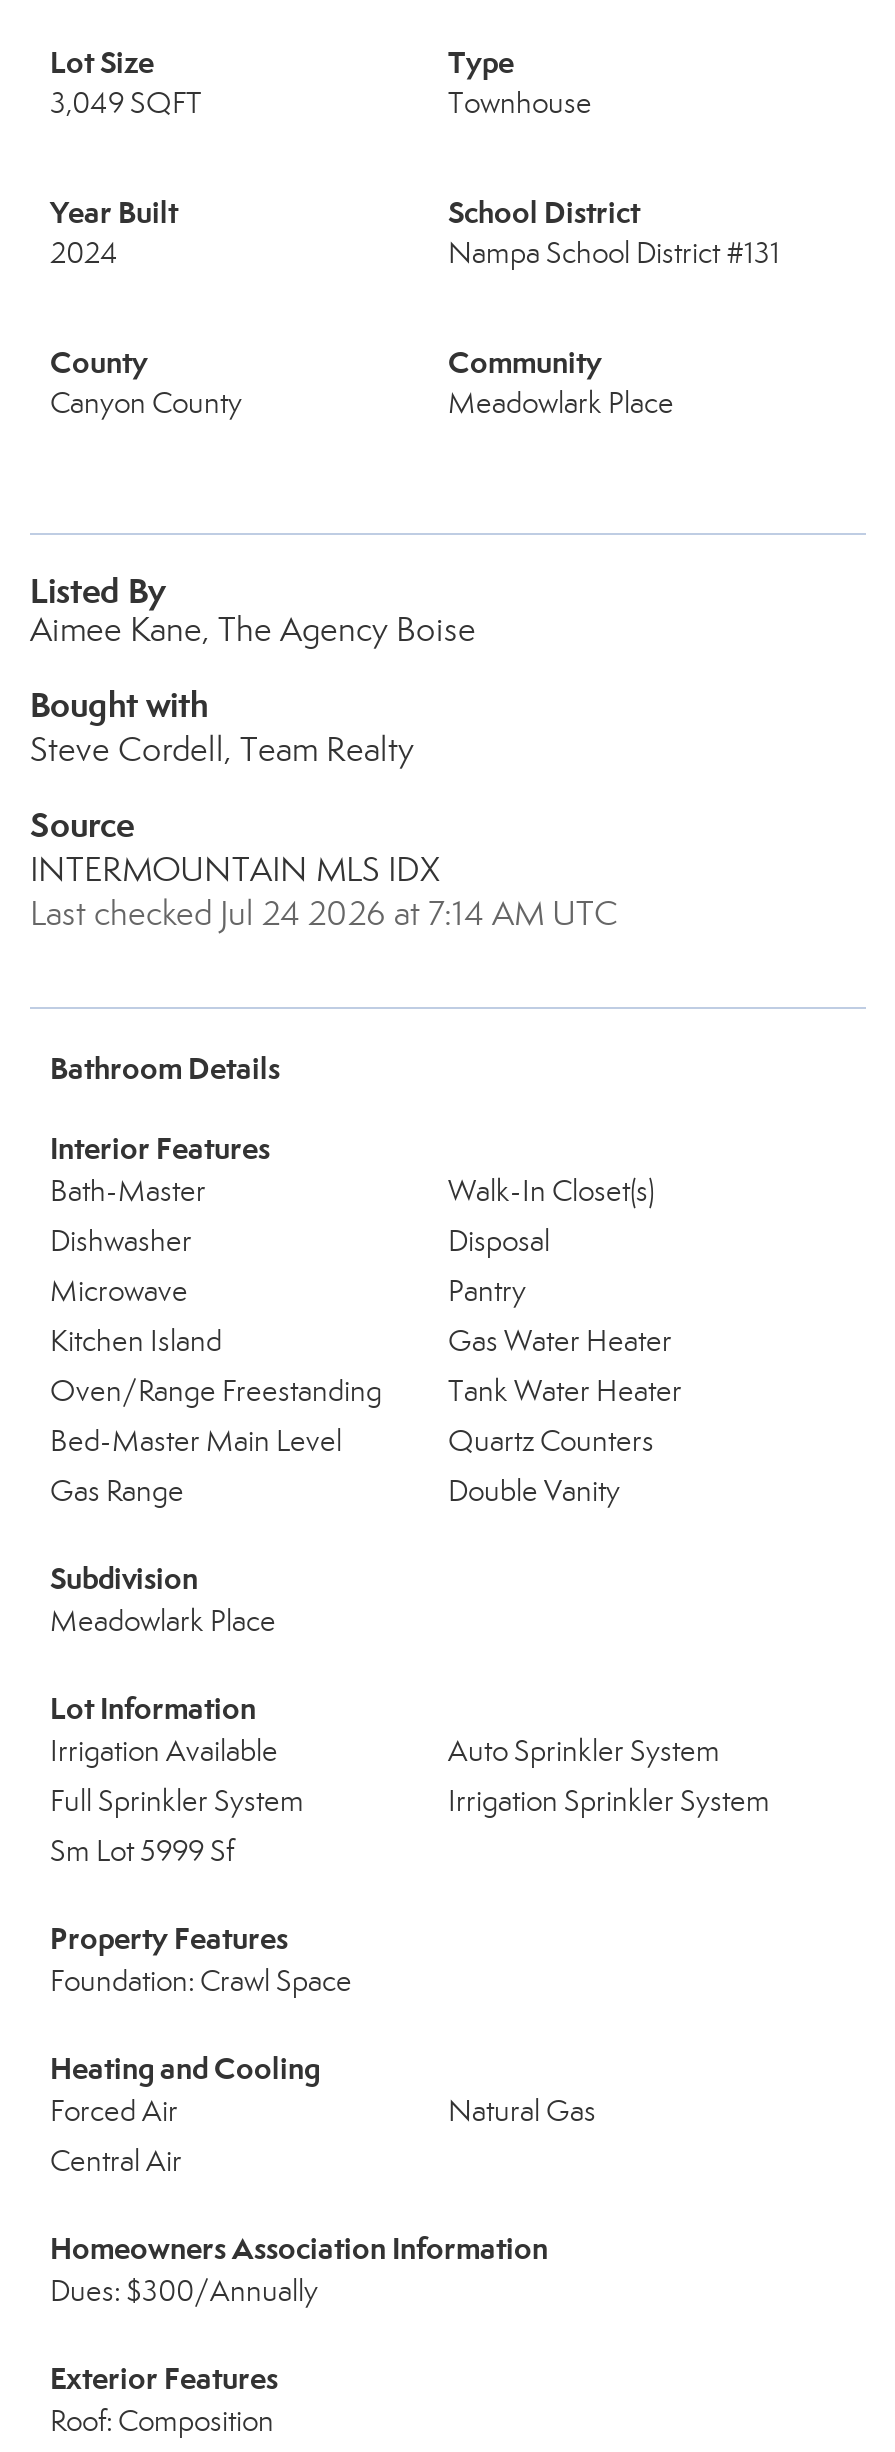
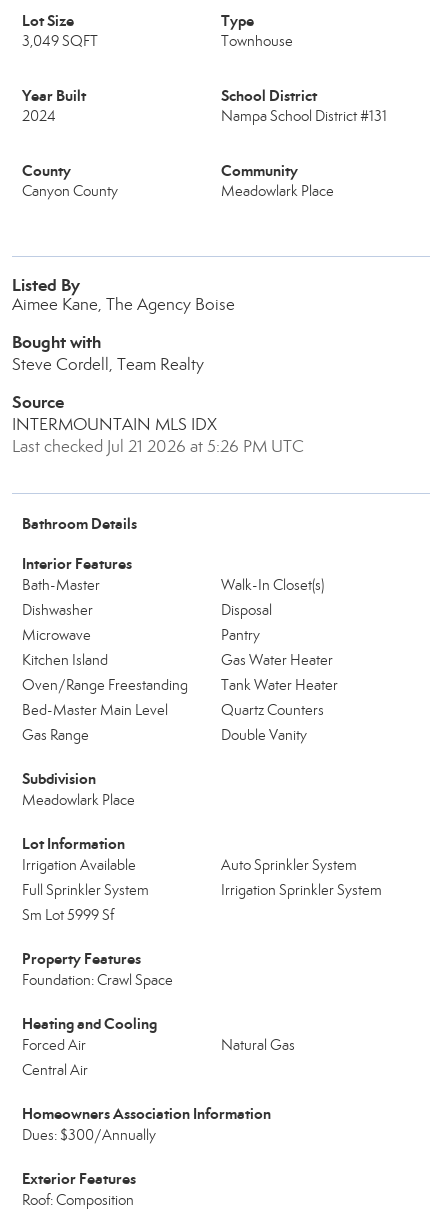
- Last checked Jul 24 2026 at 7:14 AM UTC
+ Last checked Jul 21 2026 at 5:26 PM UTC
